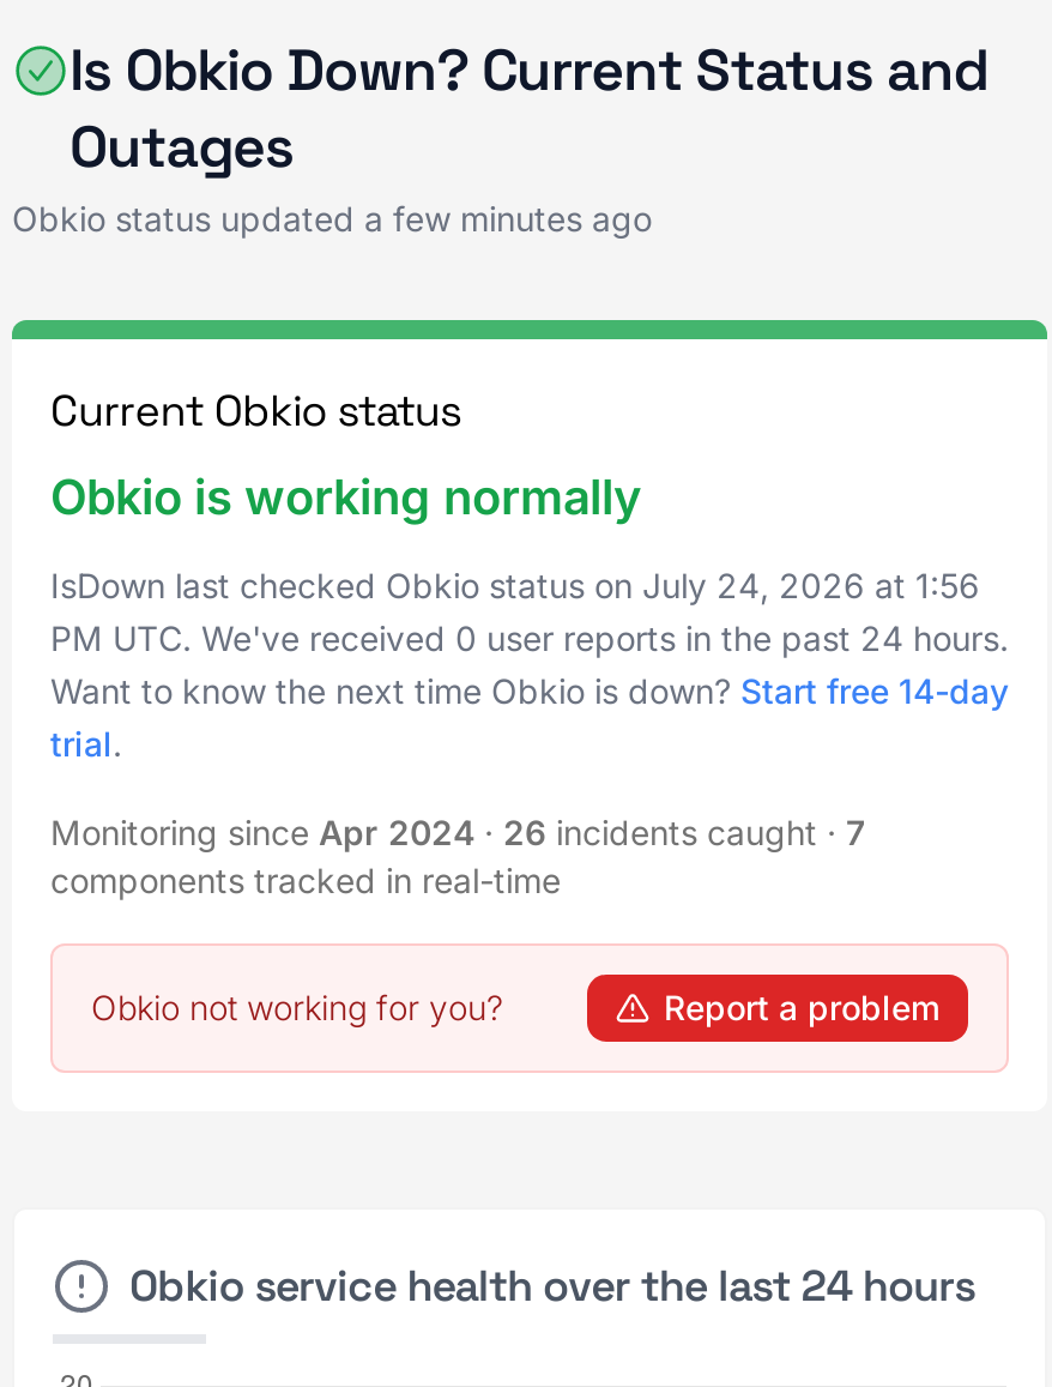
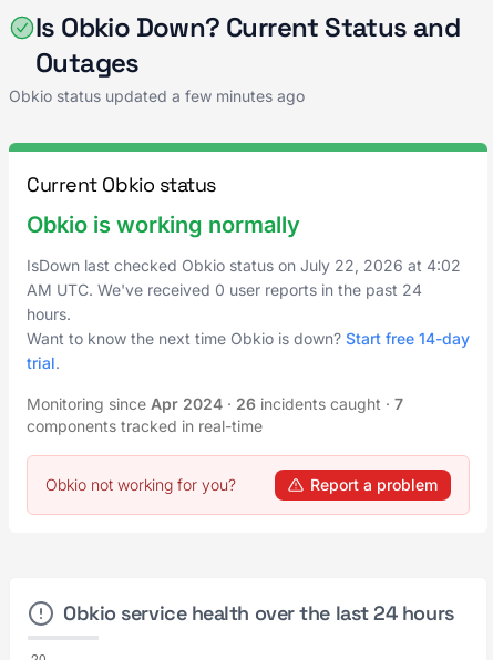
- IsDown last checked Obkio status on July 24, 2026 at 1:56
- PM UTC. We've received 0 user reports in the past 24 hours.
+ IsDown last checked Obkio status on July 22, 2026 at 4:02
+ AM UTC. We've received 0 user reports in the past 24
+ hours.
